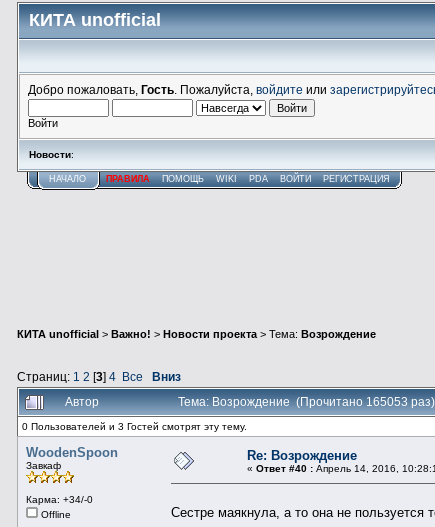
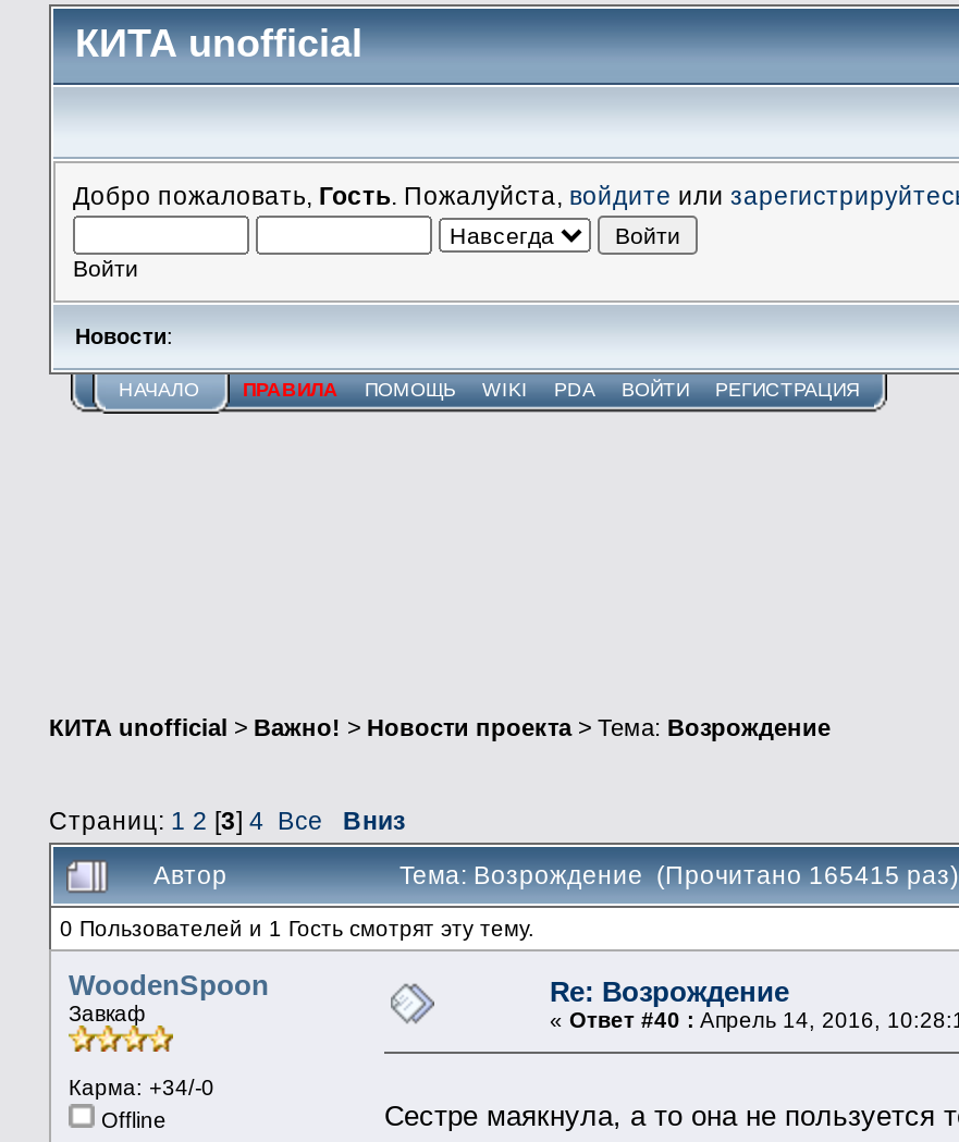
- Тема: Возрождение (Прочитано 165053 раз)
+ Тема: Возрождение (Прочитано 165415 раз)

- 0 Пользователей и 3 Гостей смотрят эту тему.
+ 0 Пользователей и 1 Гость смотрят эту тему.
